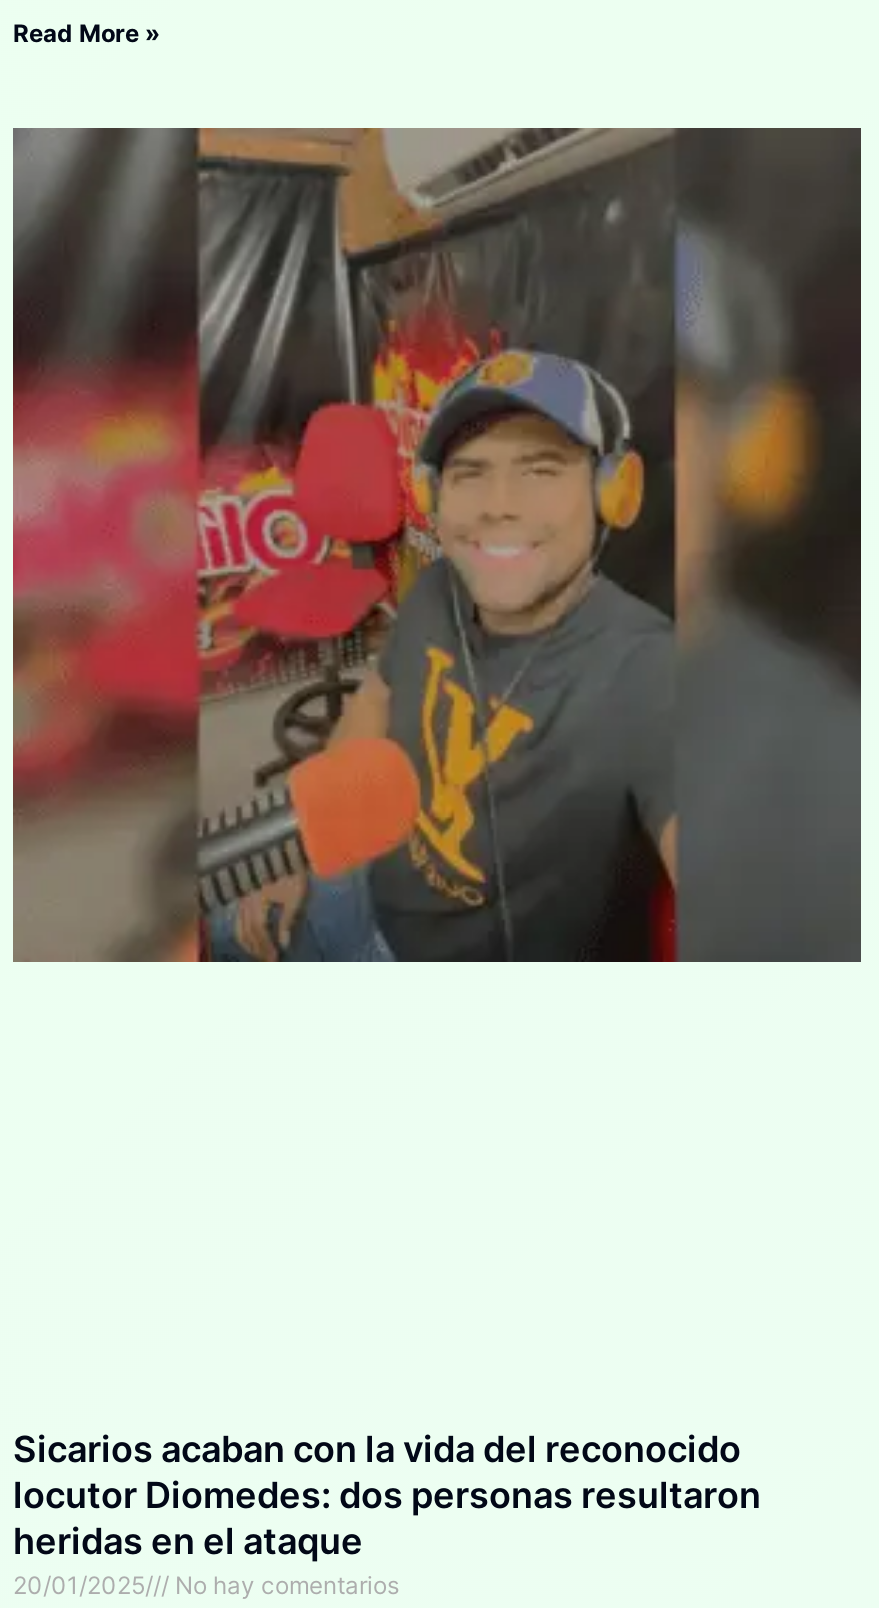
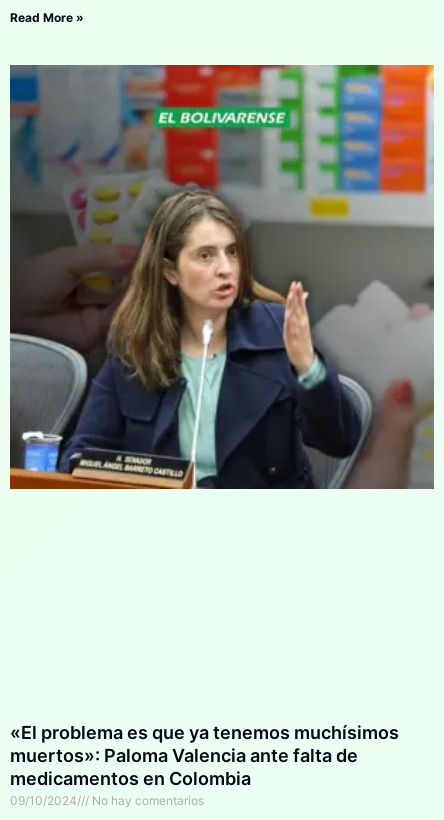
- [image]
+ [image]

- Sicarios acaban con la vida del reconocido
- locutor Diomedes: dos personas resultaron
- heridas en el ataque
- 20/01/2025
+ «El problema es que ya tenemos muchísimos
+ muertos»: Paloma Valencia ante falta de
+ medicamentos en Colombia
+ 09/10/2024
